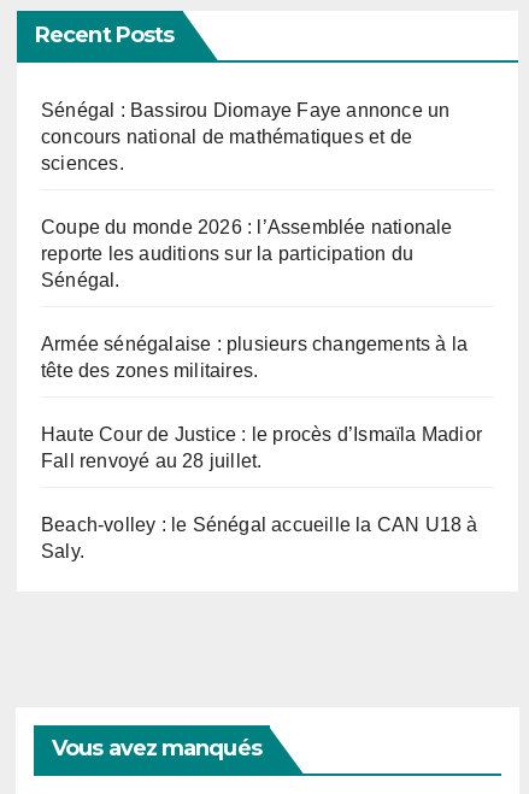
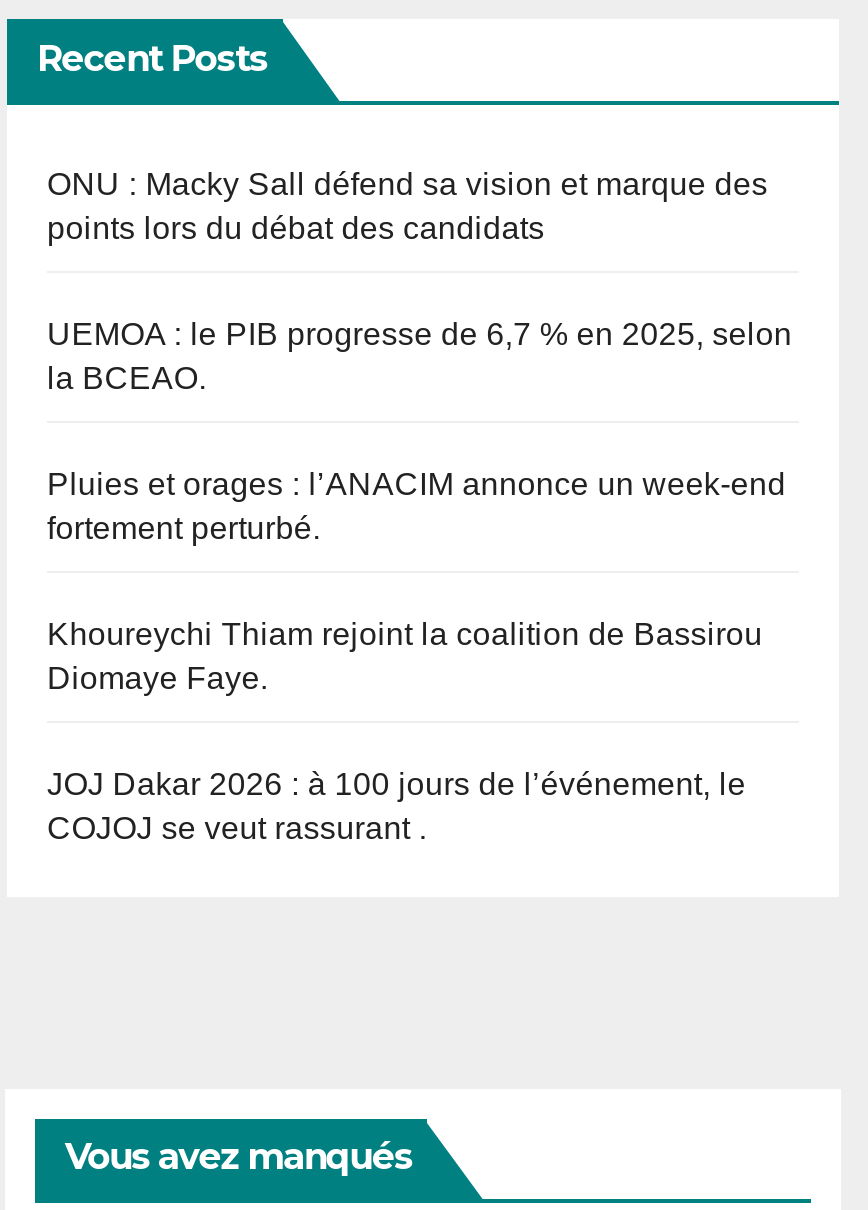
- Sénégal : Bassirou Diomaye Faye annonce un
- concours national de mathématiques et de
- sciences.
+ ONU : Macky Sall défend sa vision et marque des
+ points lors du débat des candidats

- Coupe du monde 2026 : l’Assemblée nationale
- reporte les auditions sur la participation du
- Sénégal.
+ UEMOA : le PIB progresse de 6,7 % en 2025, selon
+ la BCEAO.

- Armée sénégalaise : plusieurs changements à la
- tête des zones militaires.
+ Pluies et orages : l’ANACIM annonce un week-end
+ fortement perturbé.

- Haute Cour de Justice : le procès d’Ismaïla Madior
- Fall renvoyé au 28 juillet.
+ Khoureychi Thiam rejoint la coalition de Bassirou
+ Diomaye Faye.

- Beach-volley : le Sénégal accueille la CAN U18 à
- Saly.
+ JOJ Dakar 2026 : à 100 jours de l’événement, le
+ COJOJ se veut rassurant .
